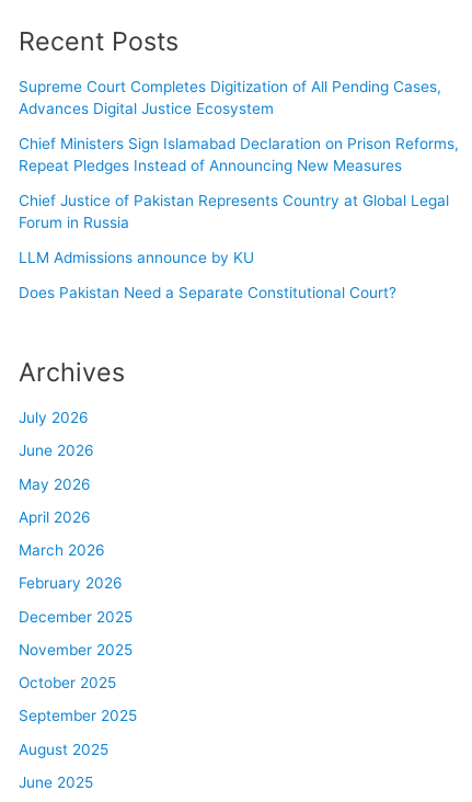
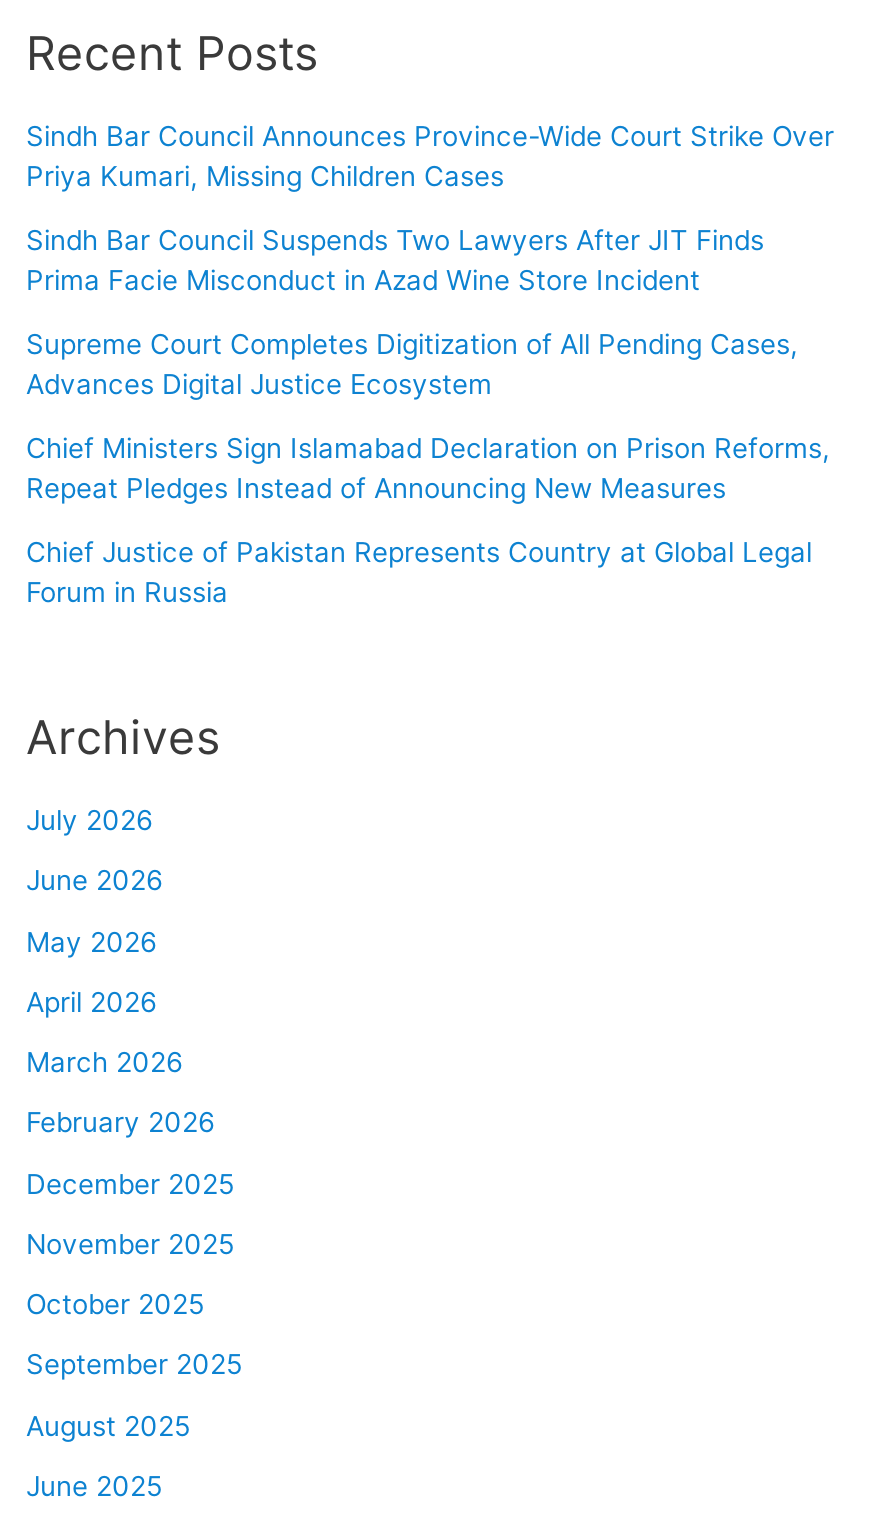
+ Sindh Bar Council Announces Province-Wide Court Strike Over
+ Priya Kumari, Missing Children Cases
+ Sindh Bar Council Suspends Two Lawyers After JIT Finds
+ Prima Facie Misconduct in Azad Wine Store Incident

moved down: Supreme Court Completes Digitization of All Pending Cases, | Advances Digital Justice Ecosystem | Chief Ministers Sign Islamabad Declaration on Prison Reforms, | Repeat Pledges Instead of Announcing New Measures | Chief Justice of Pakistan Represents Country at Global Legal | Forum in Russia

- LLM Admissions announce by KU
- Does Pakistan Need a Separate Constitutional Court?
